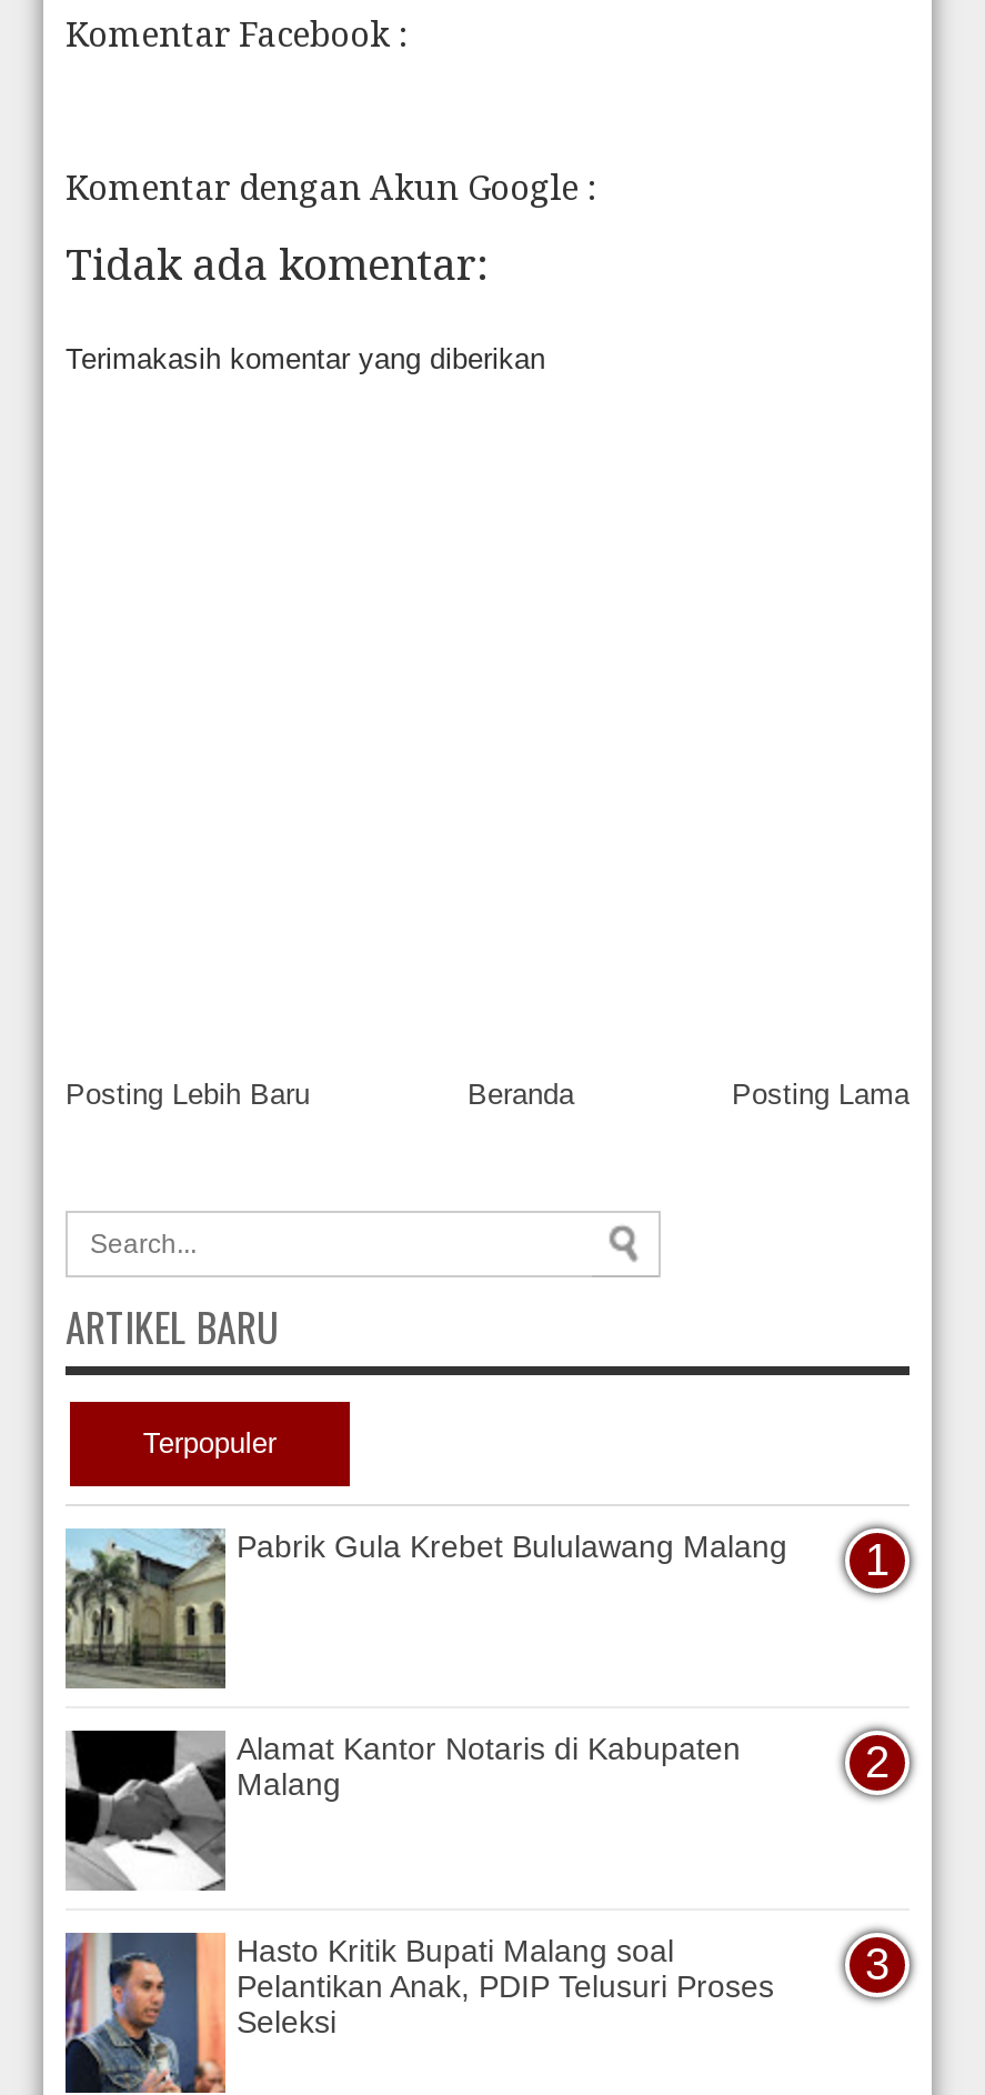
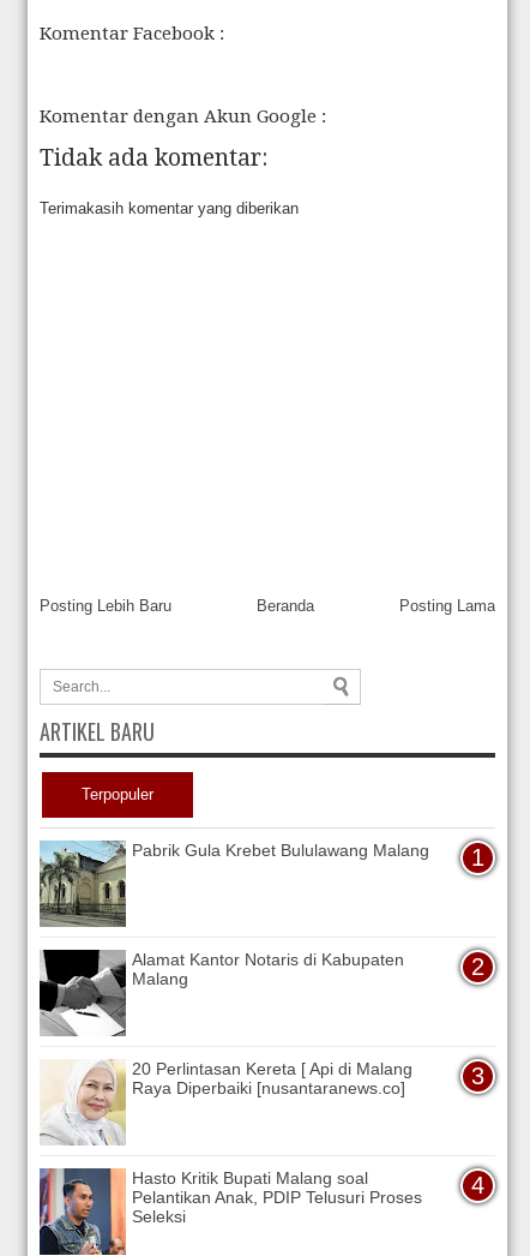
+ [image]
+ 20 Perlintasan Kereta [ Api di Malang
+ Raya Diperbaiki [nusantaranews.co]
